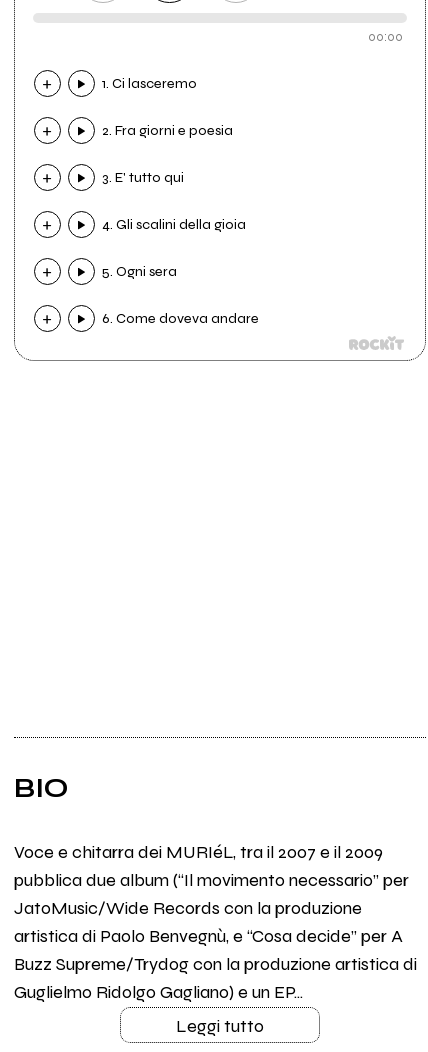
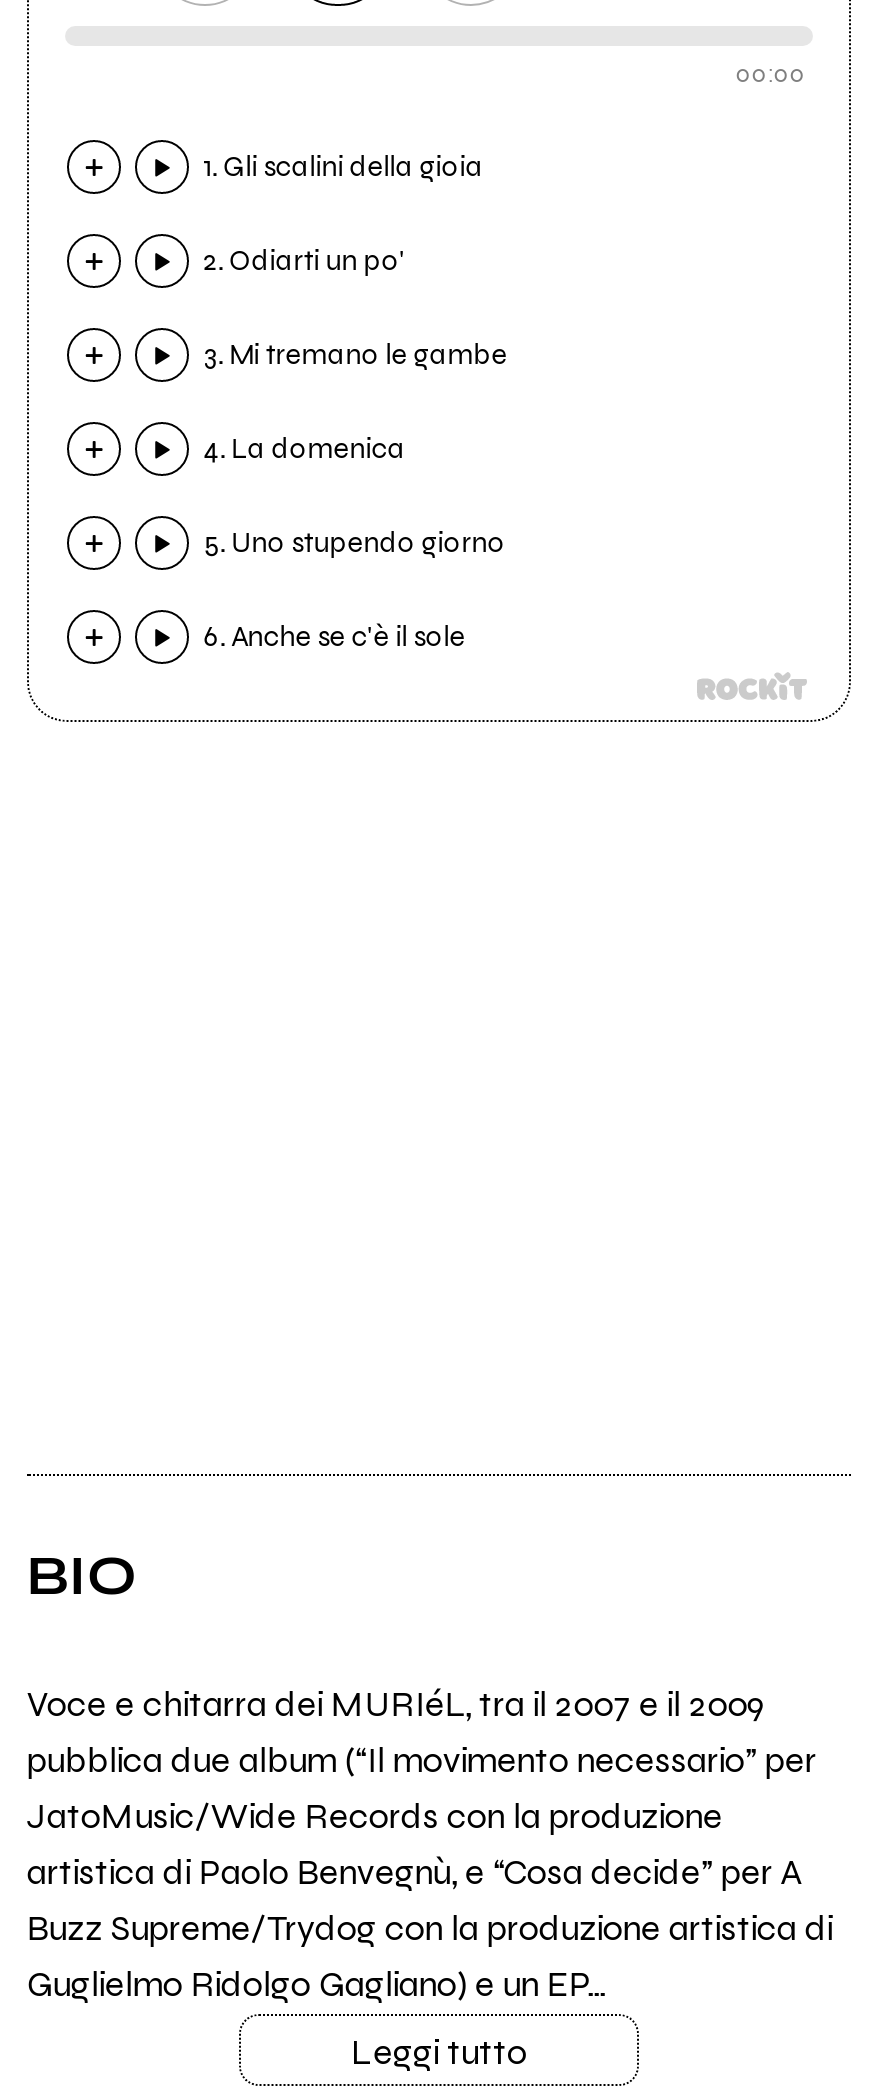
- 1. Ci lasceremo
+ 1. Gli scalini della gioia

- 2. Fra giorni e poesia
+ 2. Odiarti un po'

- 3. E' tutto qui
+ 3. Mi tremano le gambe

- 4. Gli scalini della gioia
+ 4. La domenica

- 5. Ogni sera
+ 5. Uno stupendo giorno

- 6. Come doveva andare
+ 6. Anche se c'è il sole
